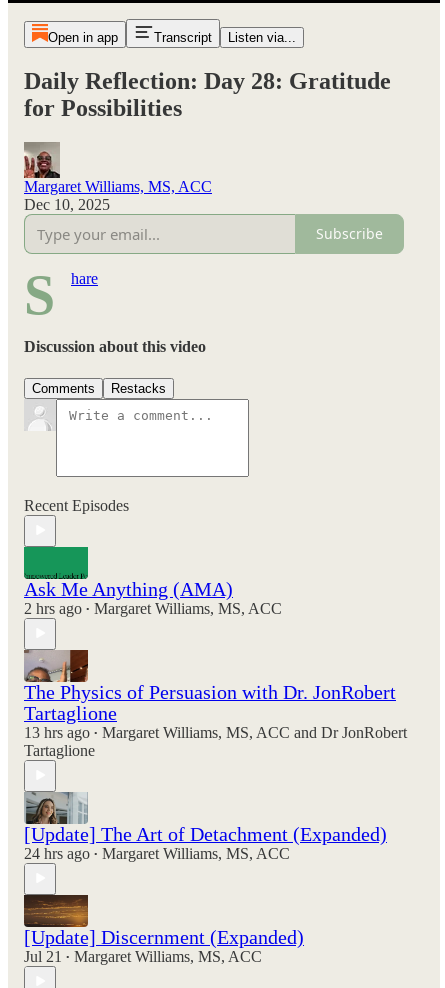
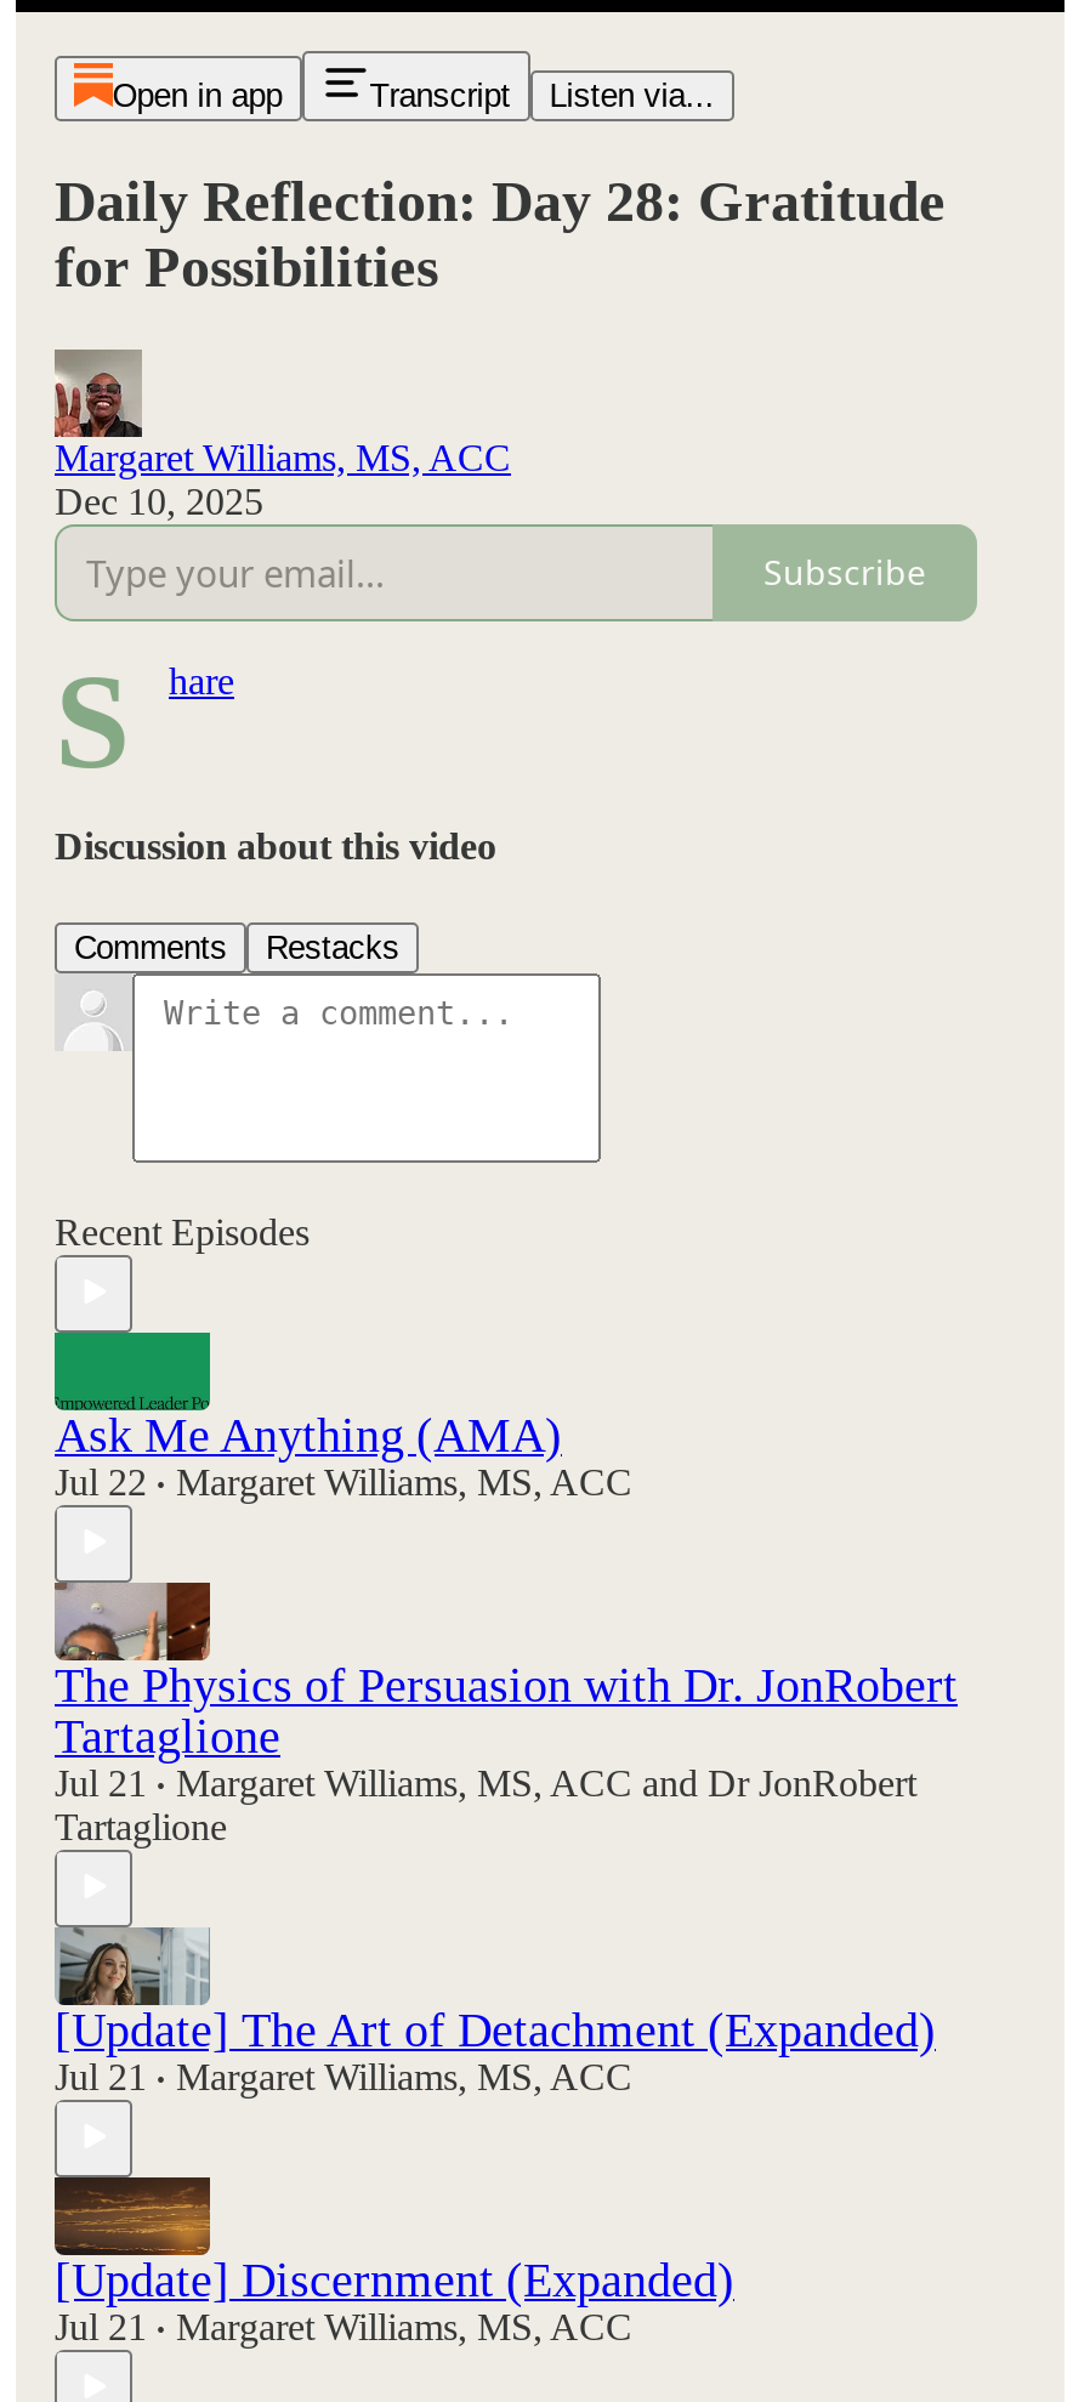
- 2 hrs ago • Margaret Williams, MS, ACC
+ Jul 22 • Margaret Williams, MS, ACC

- 13 hrs ago • Margaret Williams, MS, ACC and Dr JonRobert
+ Jul 21 • Margaret Williams, MS, ACC and Dr JonRobert

- 24 hrs ago • Margaret Williams, MS, ACC
+ Jul 21 • Margaret Williams, MS, ACC
